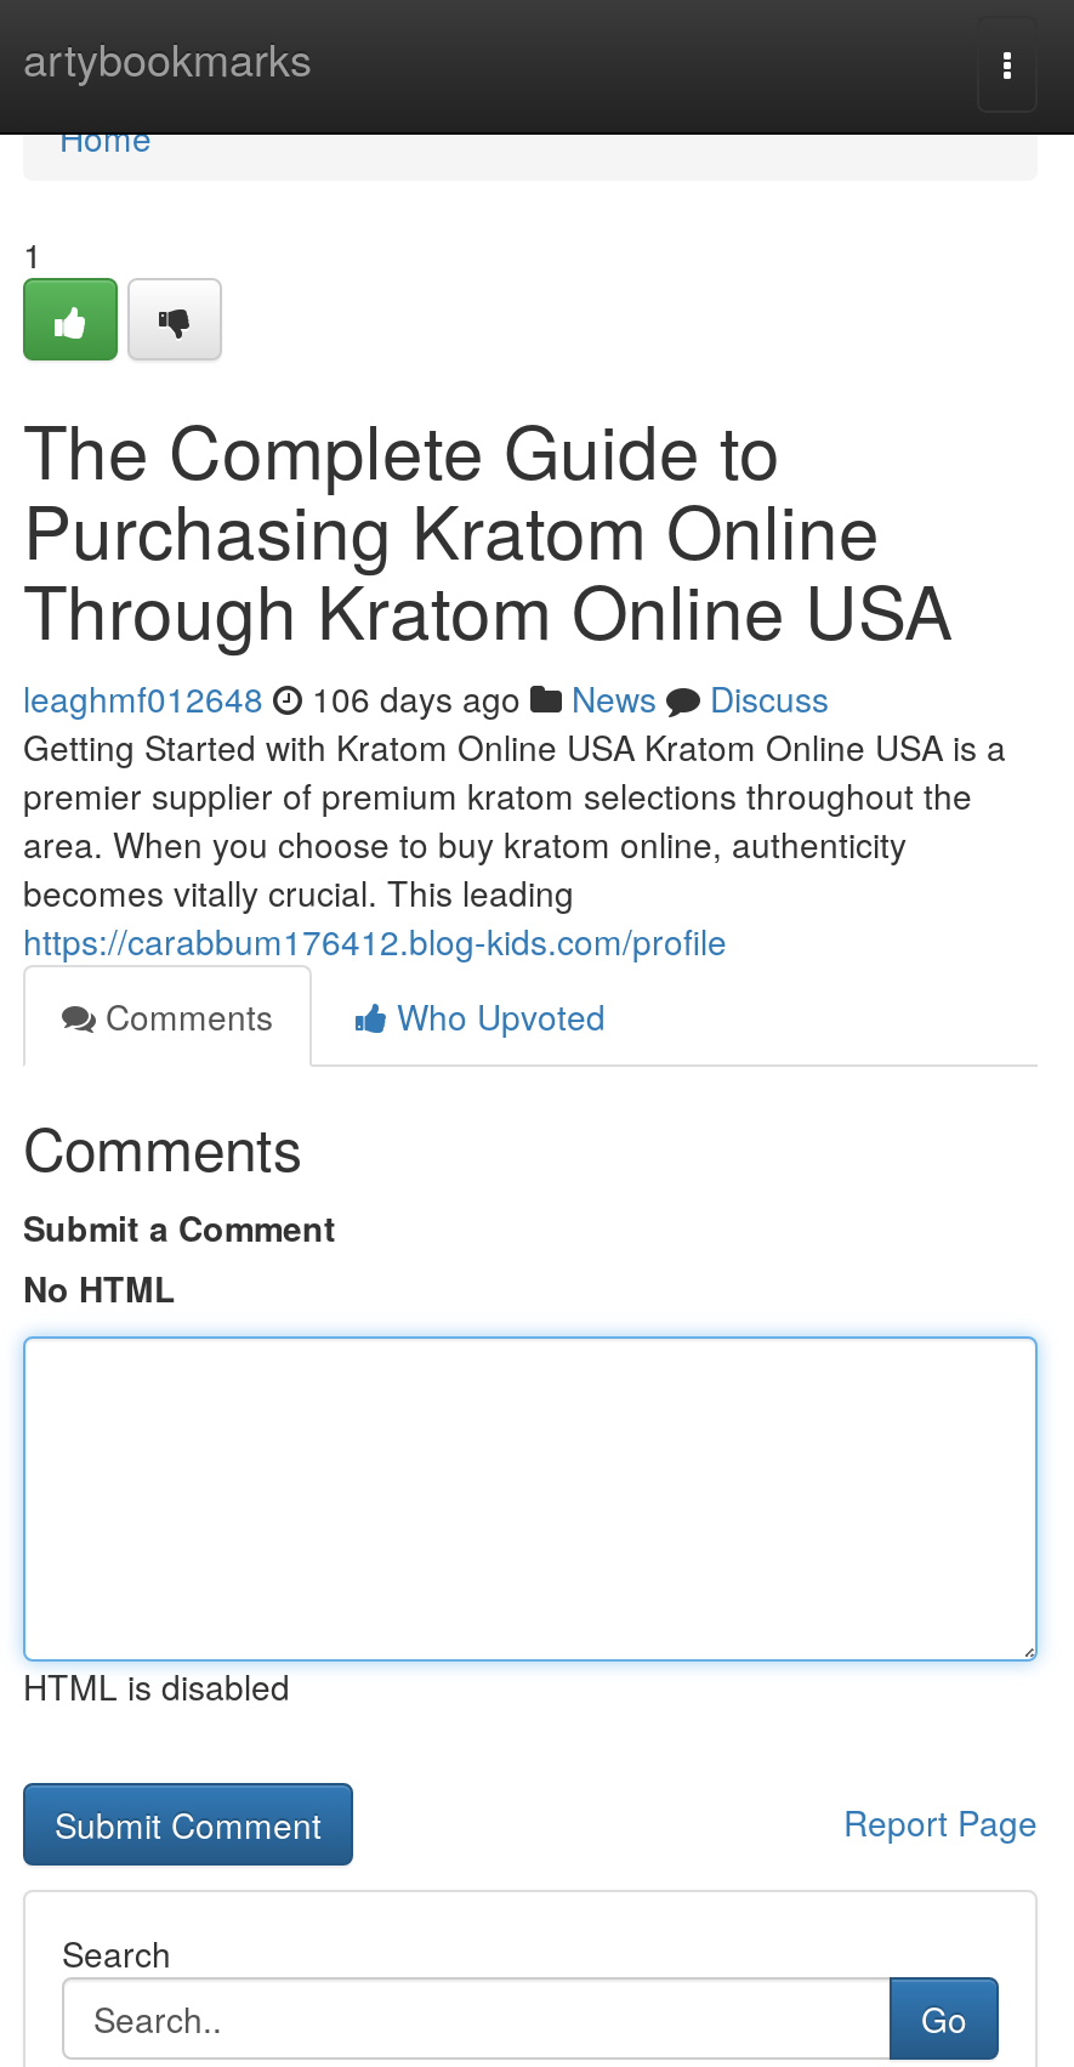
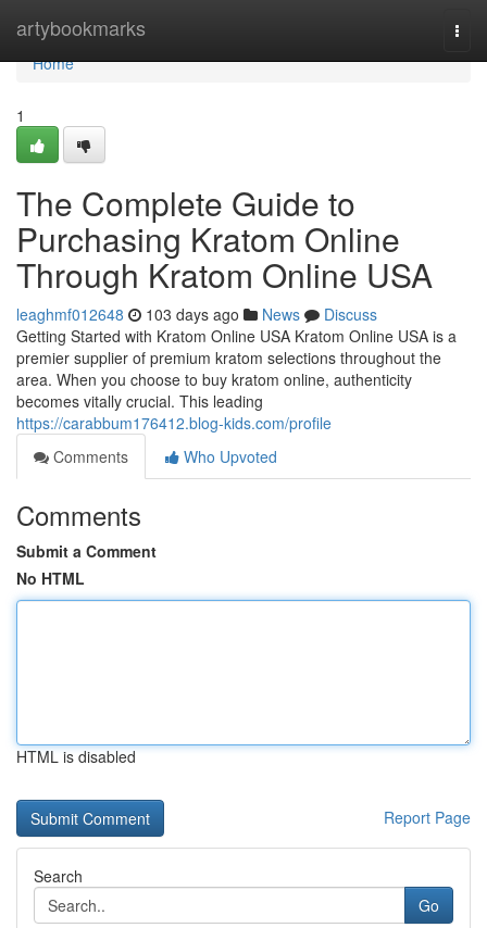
- leaghmf012648 106 days ago News Discuss
+ leaghmf012648 103 days ago News Discuss
